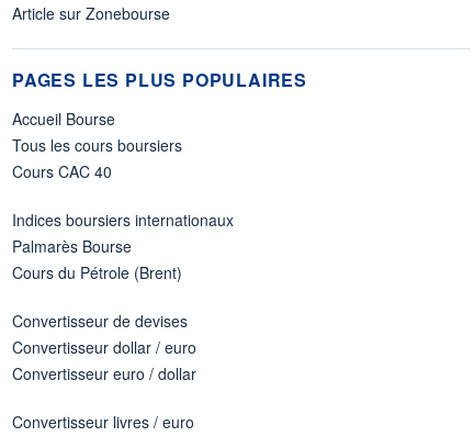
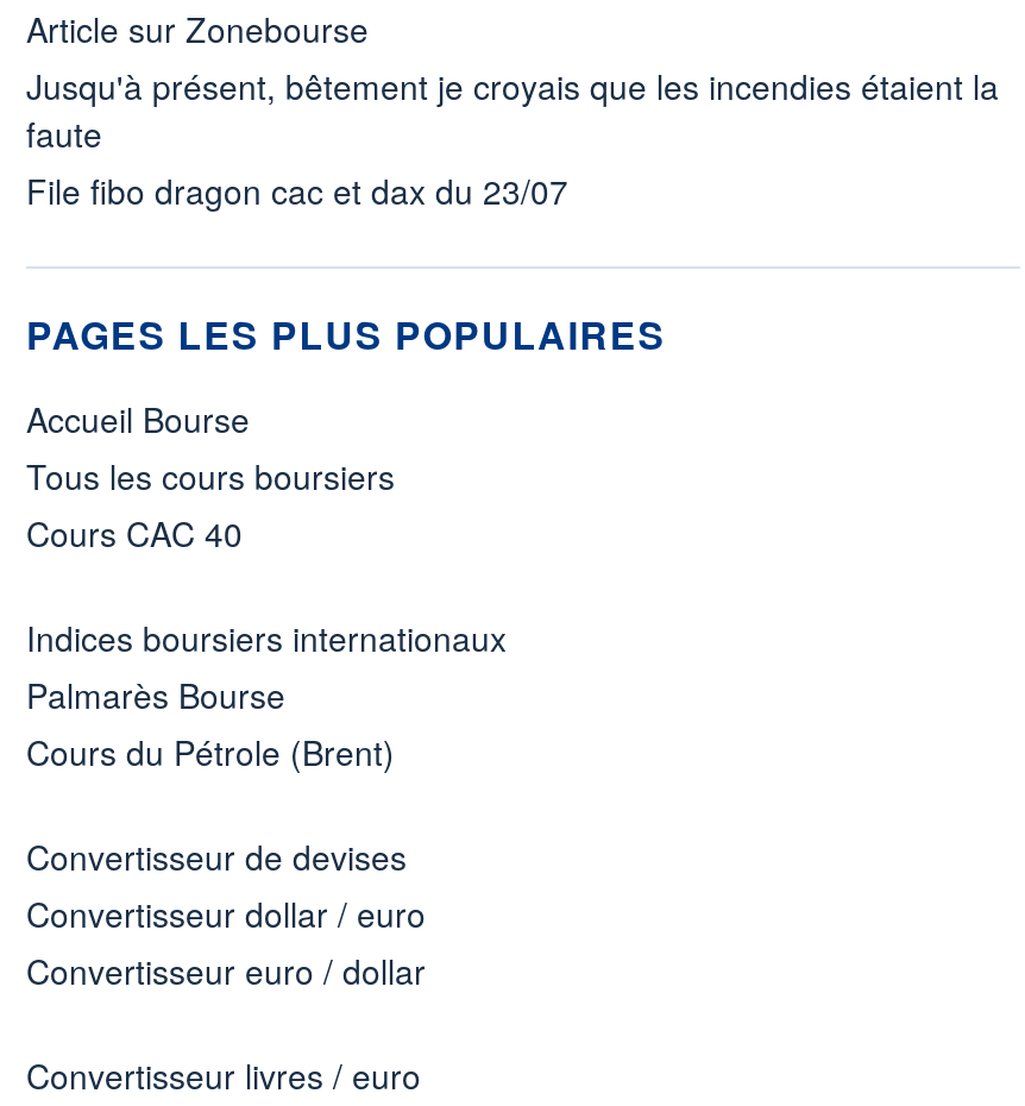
+ Jusqu'à présent, bêtement je croyais que les incendies étaient la
+ faute
+ File fibo dragon cac et dax du 23/07
